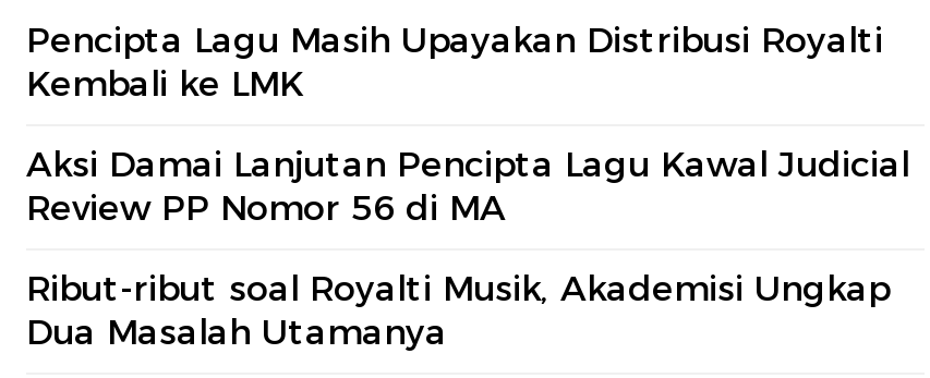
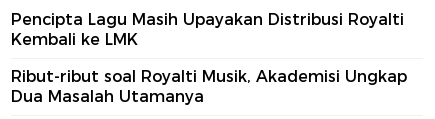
- Aksi Damai Lanjutan Pencipta Lagu Kawal Judicial
- Review PP Nomor 56 di MA
